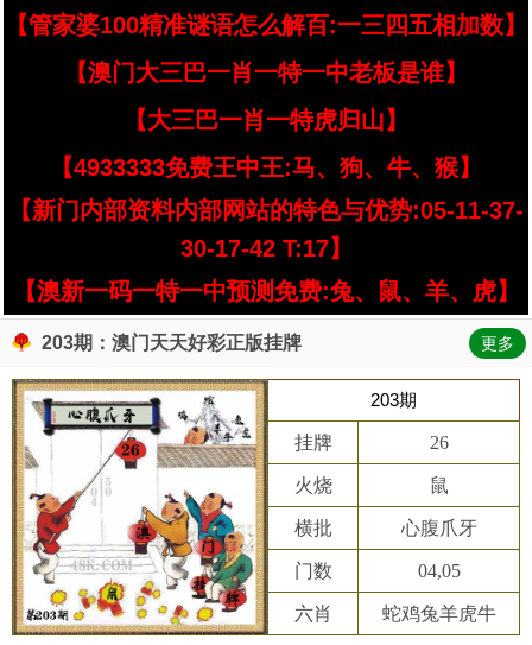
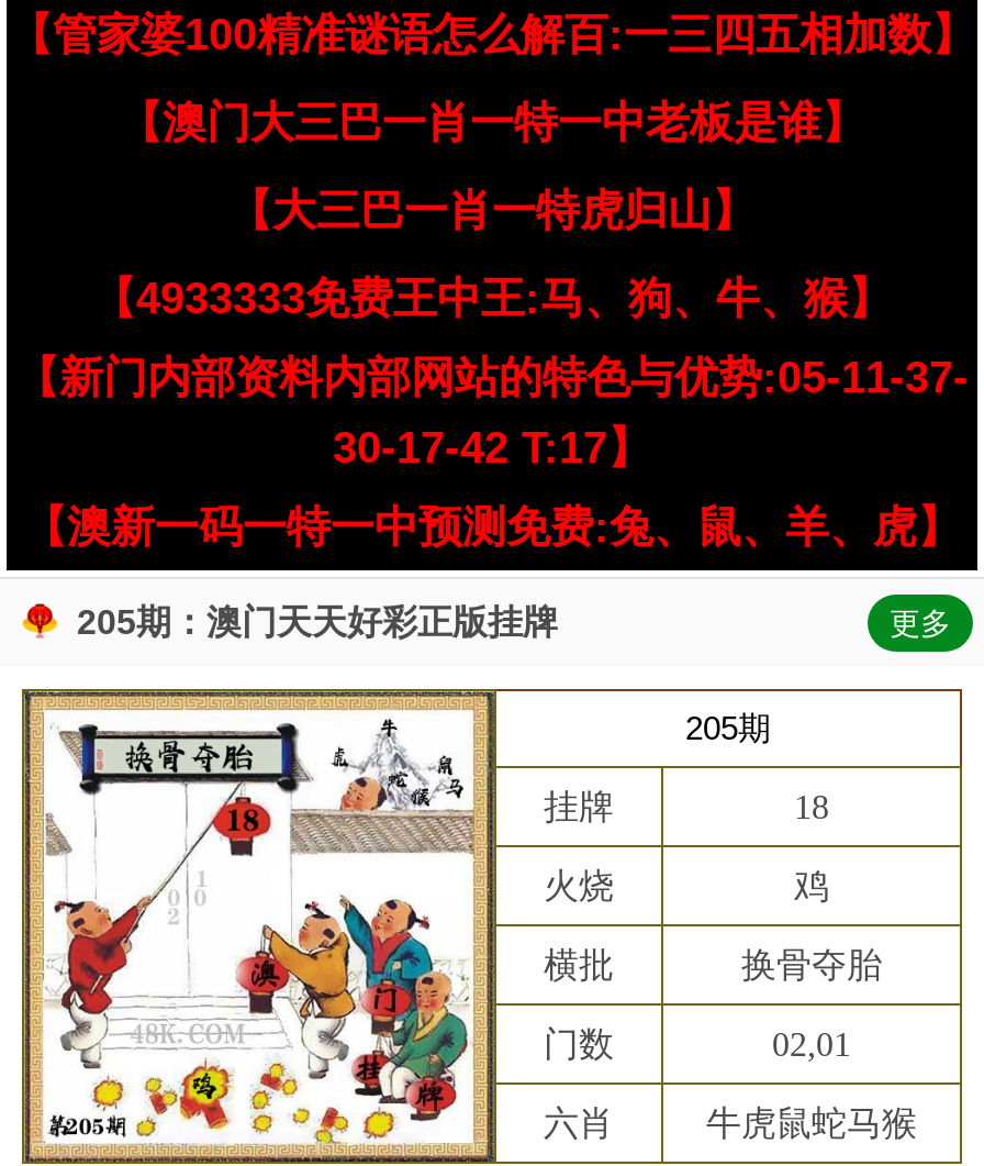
- 203期：澳门天天好彩正版挂牌
+ 205期：澳门天天好彩正版挂牌

- 203期
+ 205期

- 26
+ 18

- 鼠
+ 鸡

- 心腹爪牙
+ 换骨夺胎

- 04,05
+ 02,01

- 蛇鸡兔羊虎牛
+ 牛虎鼠蛇马猴
